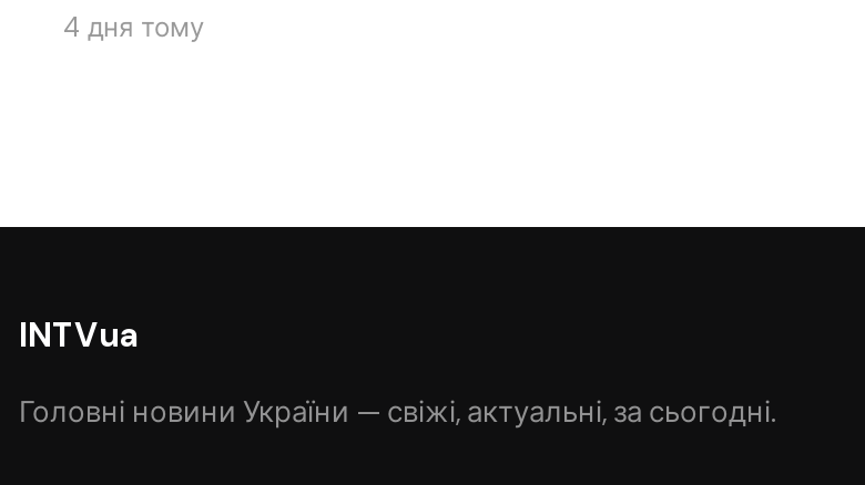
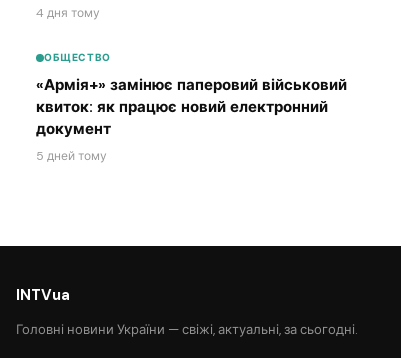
+ ОБЩЕСТВО
+ «Армія+» замінює паперовий військовий
+ квиток: як працює новий електронний
+ документ
+ 5 дней тому
